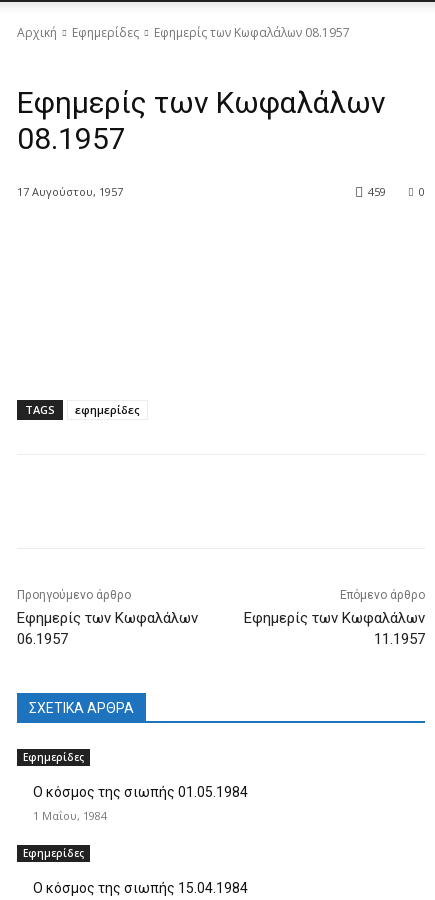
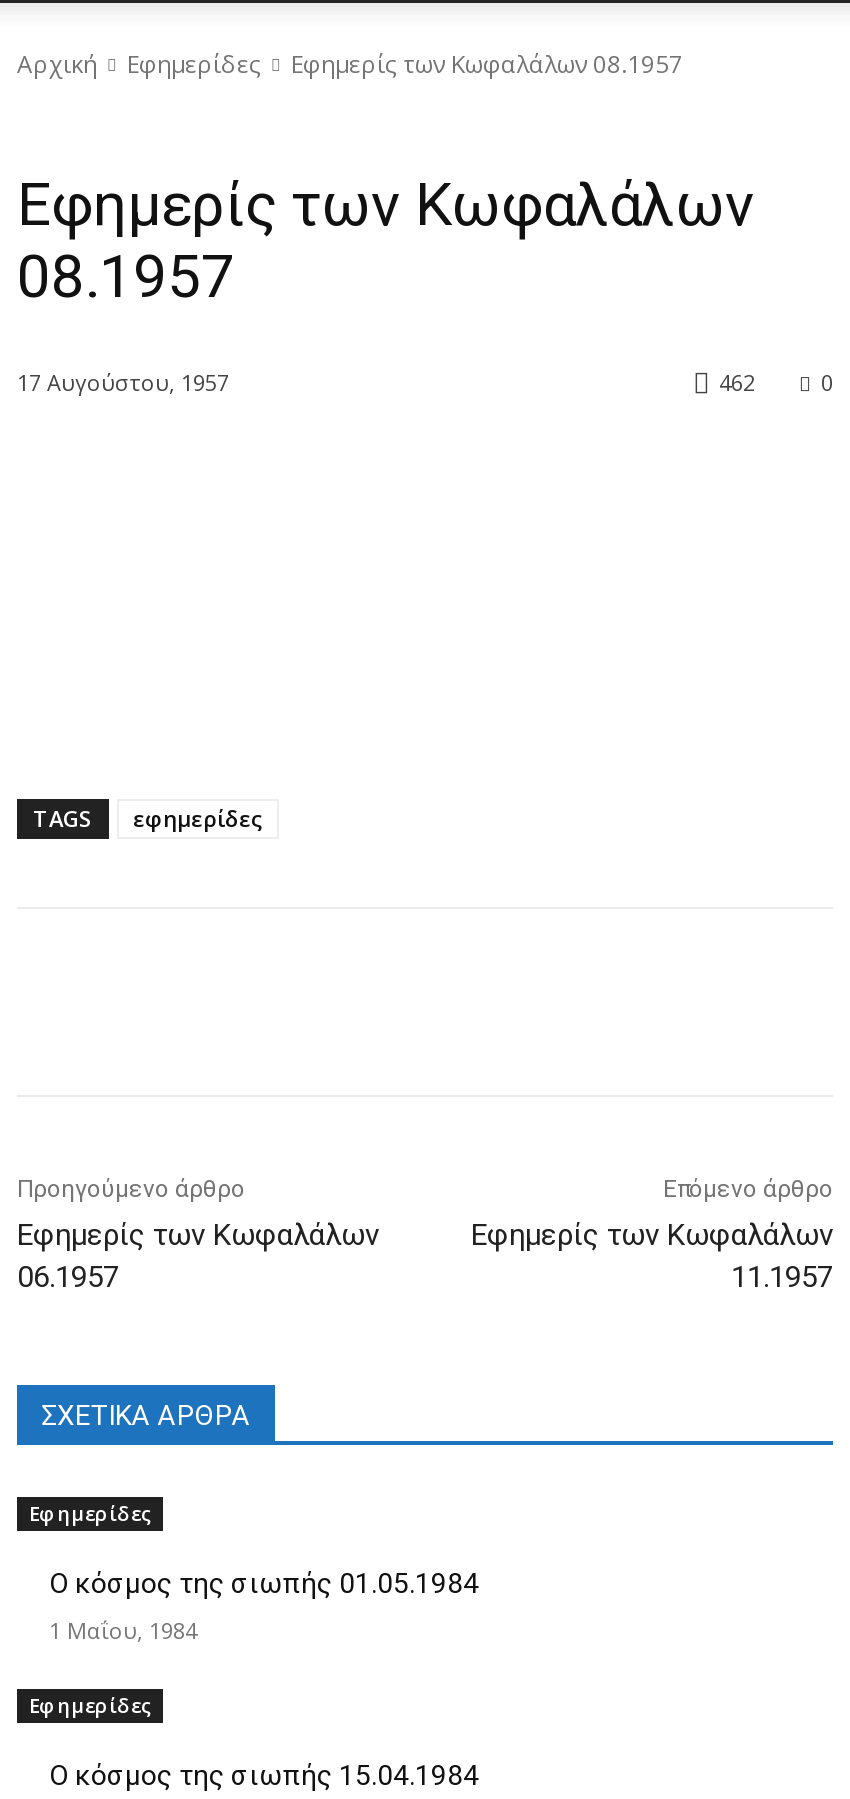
- 459
+ 462
